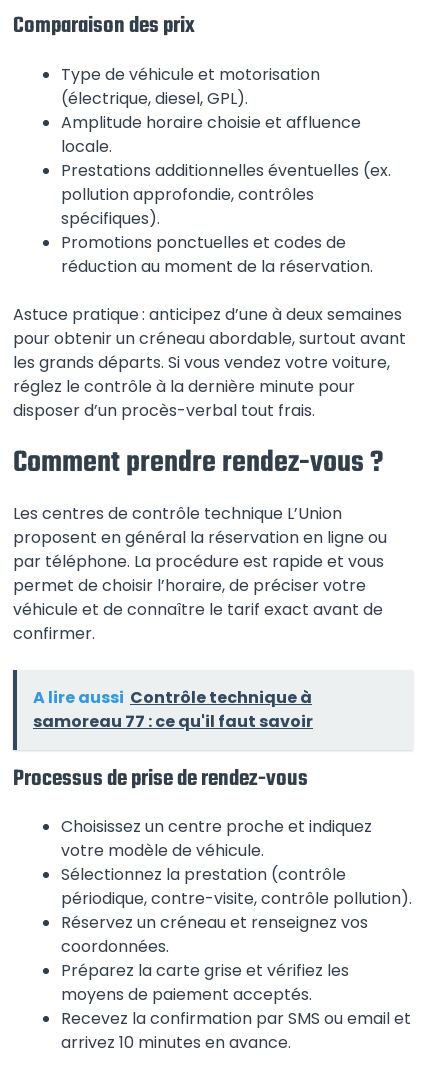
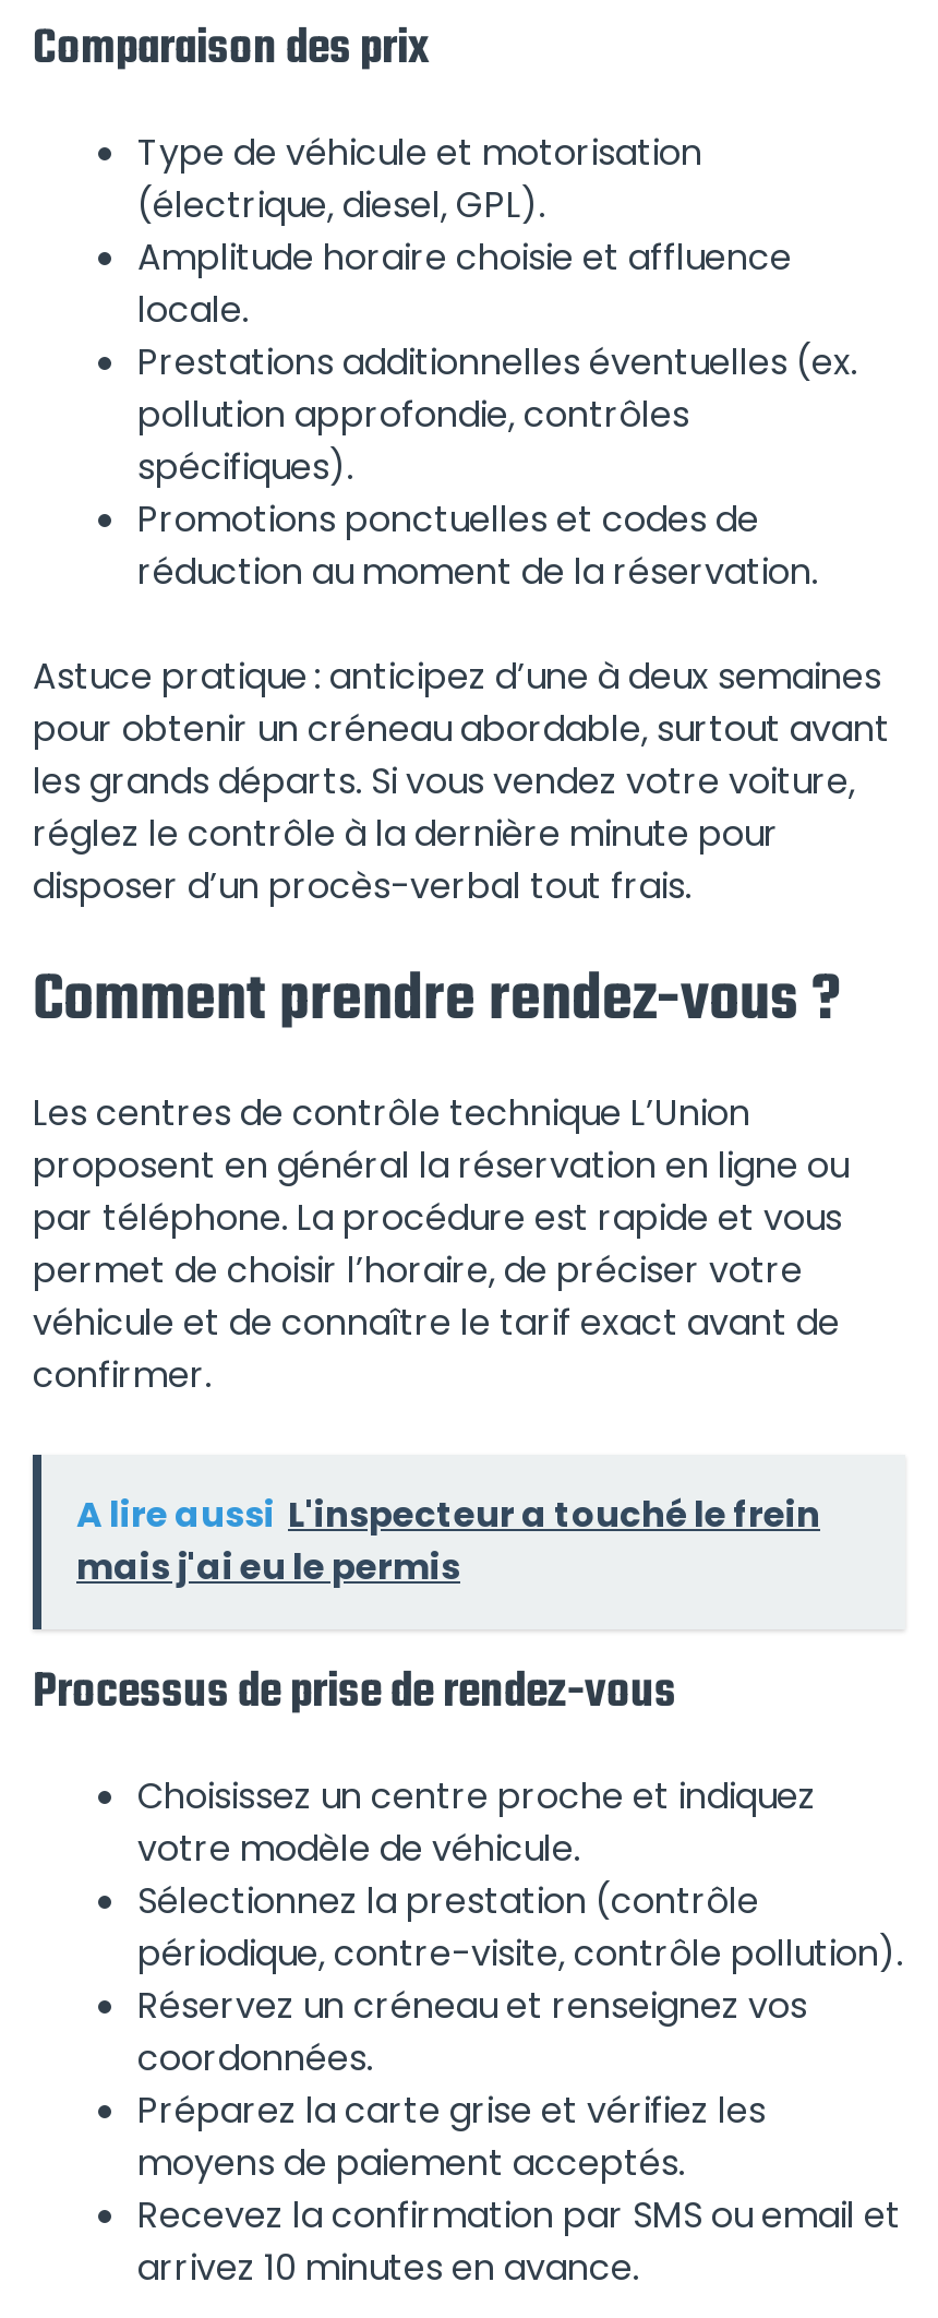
- A lire aussi Contrôle technique à
- samoreau 77 : ce qu'il faut savoir
+ A lire aussi L'inspecteur a touché le frein
+ mais j'ai eu le permis
